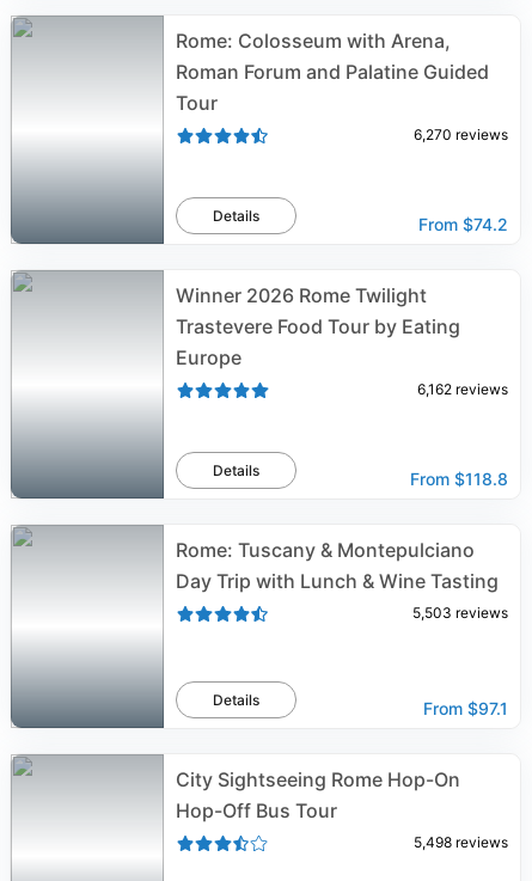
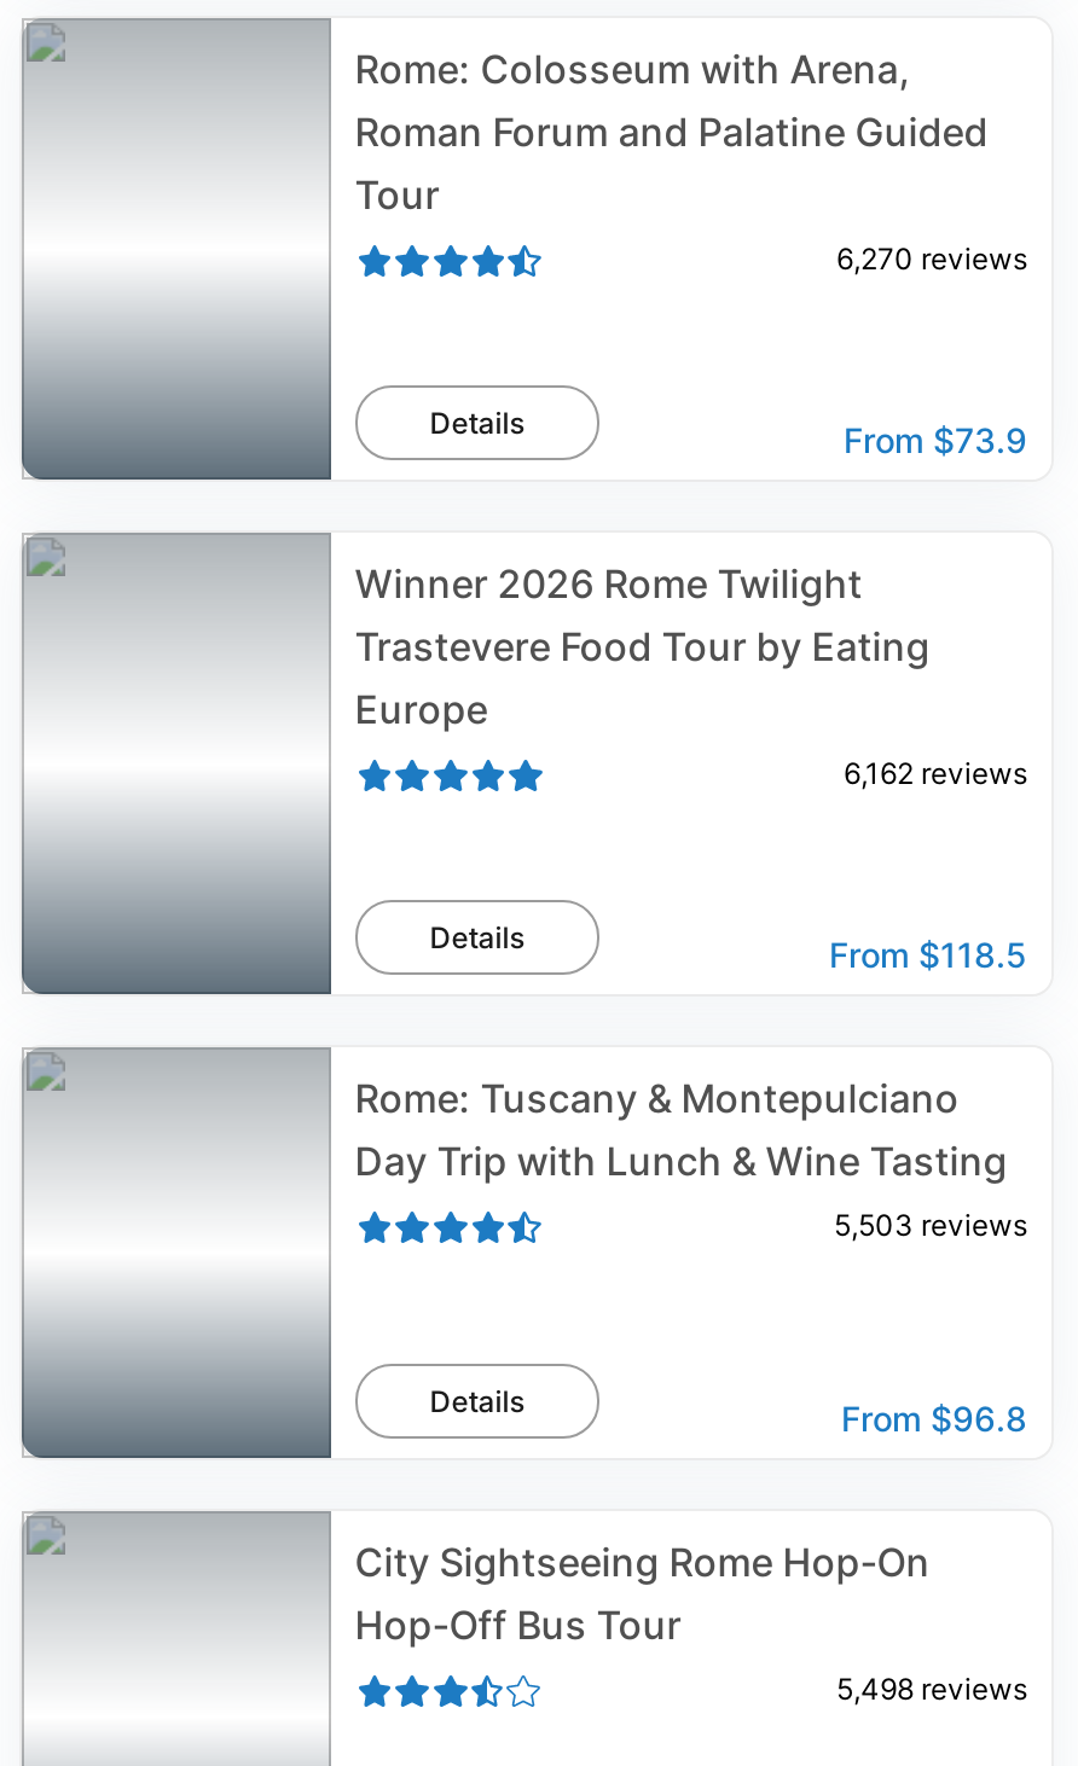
- From $74.2
+ From $73.9

- From $118.8
+ From $118.5

- From $97.1
+ From $96.8
